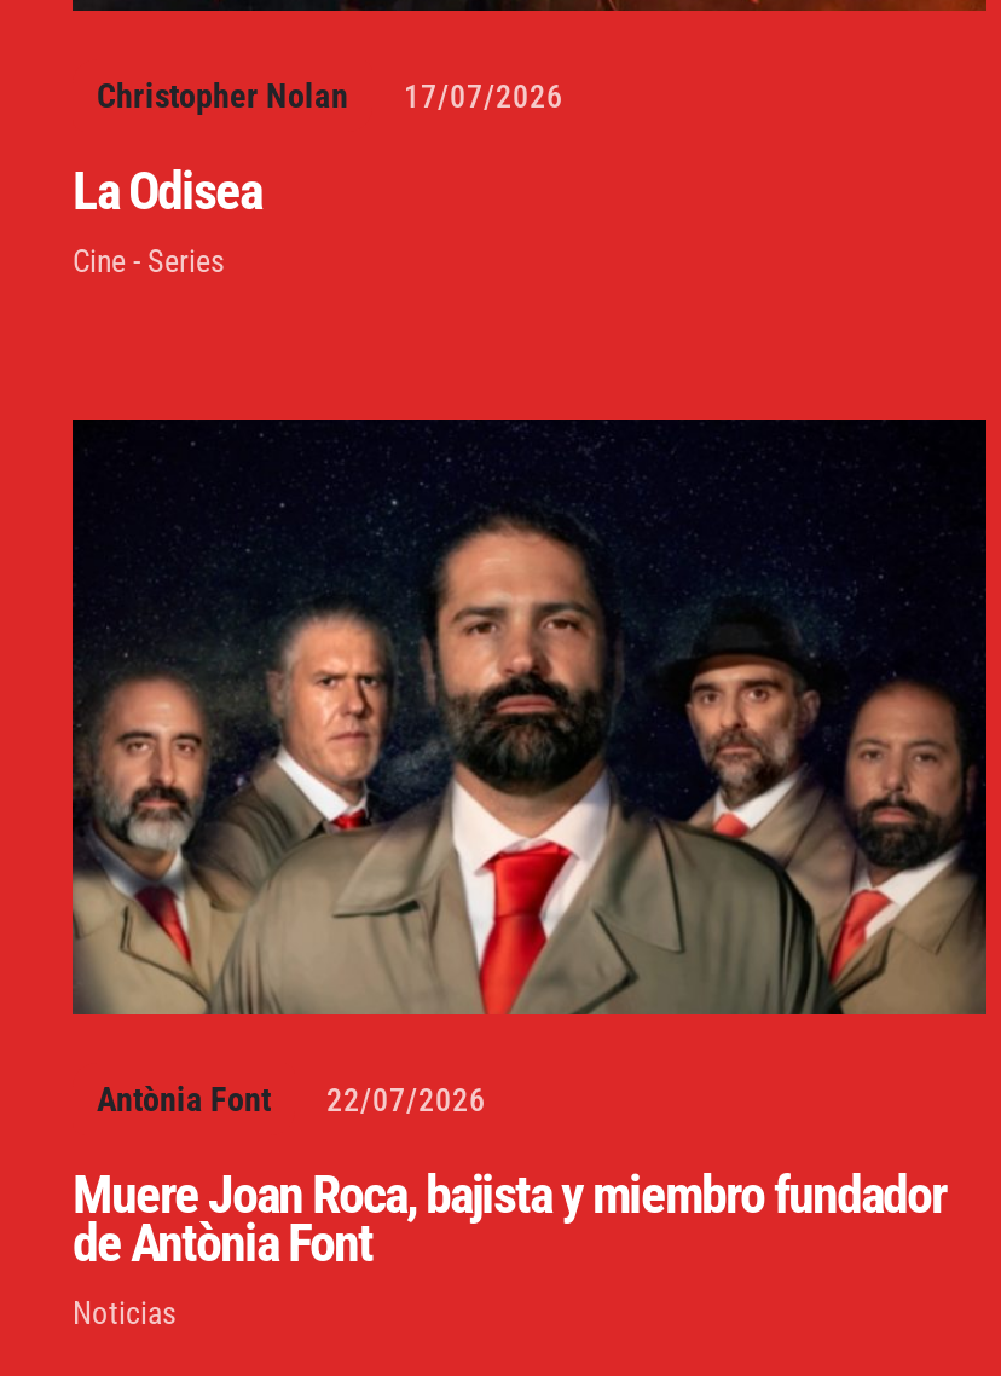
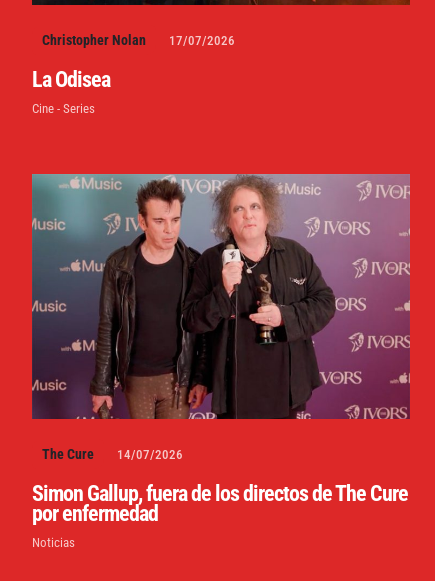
- [image]
- Antònia Font
- 22/07/2026
+ [image]
+ The Cure
+ 14/07/2026

- Muere Joan Roca, bajista y miembro fundador
- de Antònia Font
+ Simon Gallup, fuera de los directos de The Cure
+ por enfermedad
